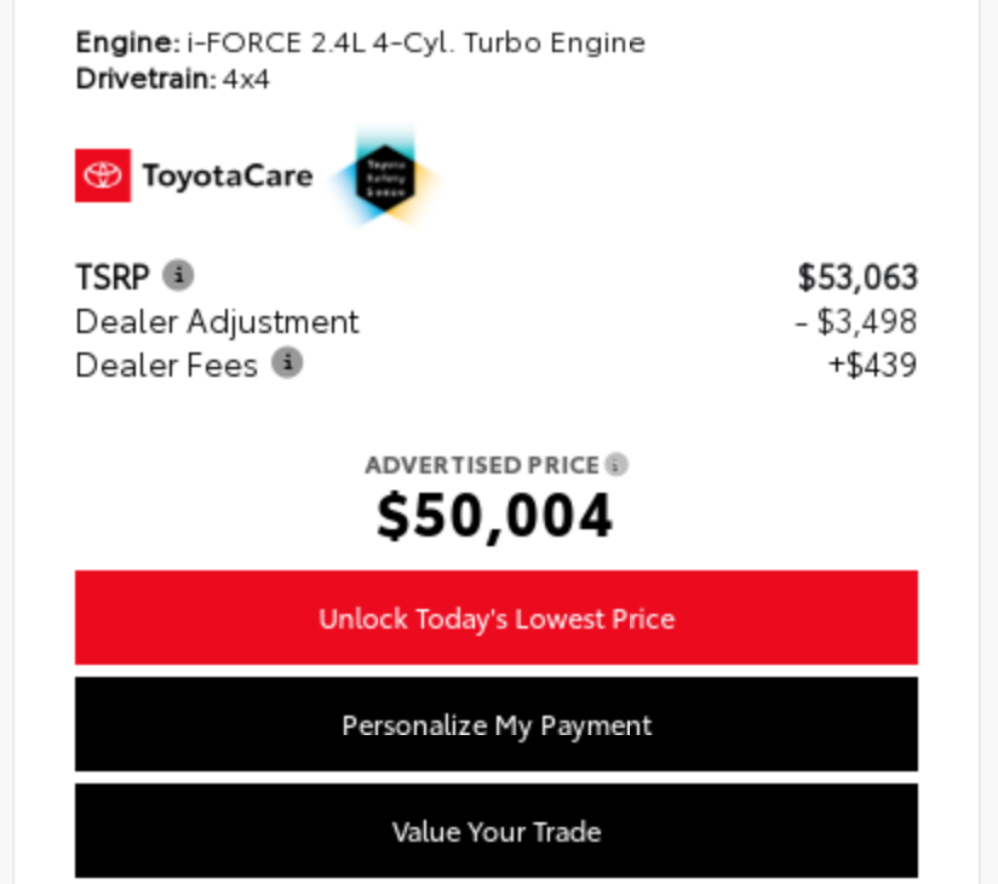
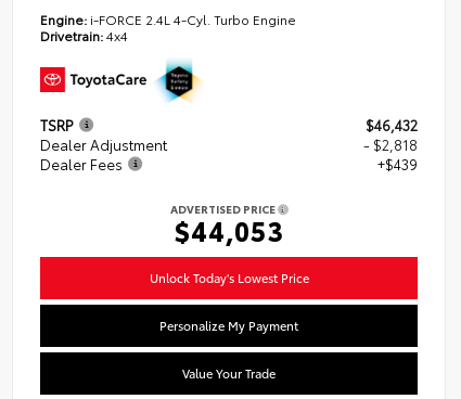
- $53,063
+ $46,432

- - $3,498
+ - $2,818

- $50,004
+ $44,053
